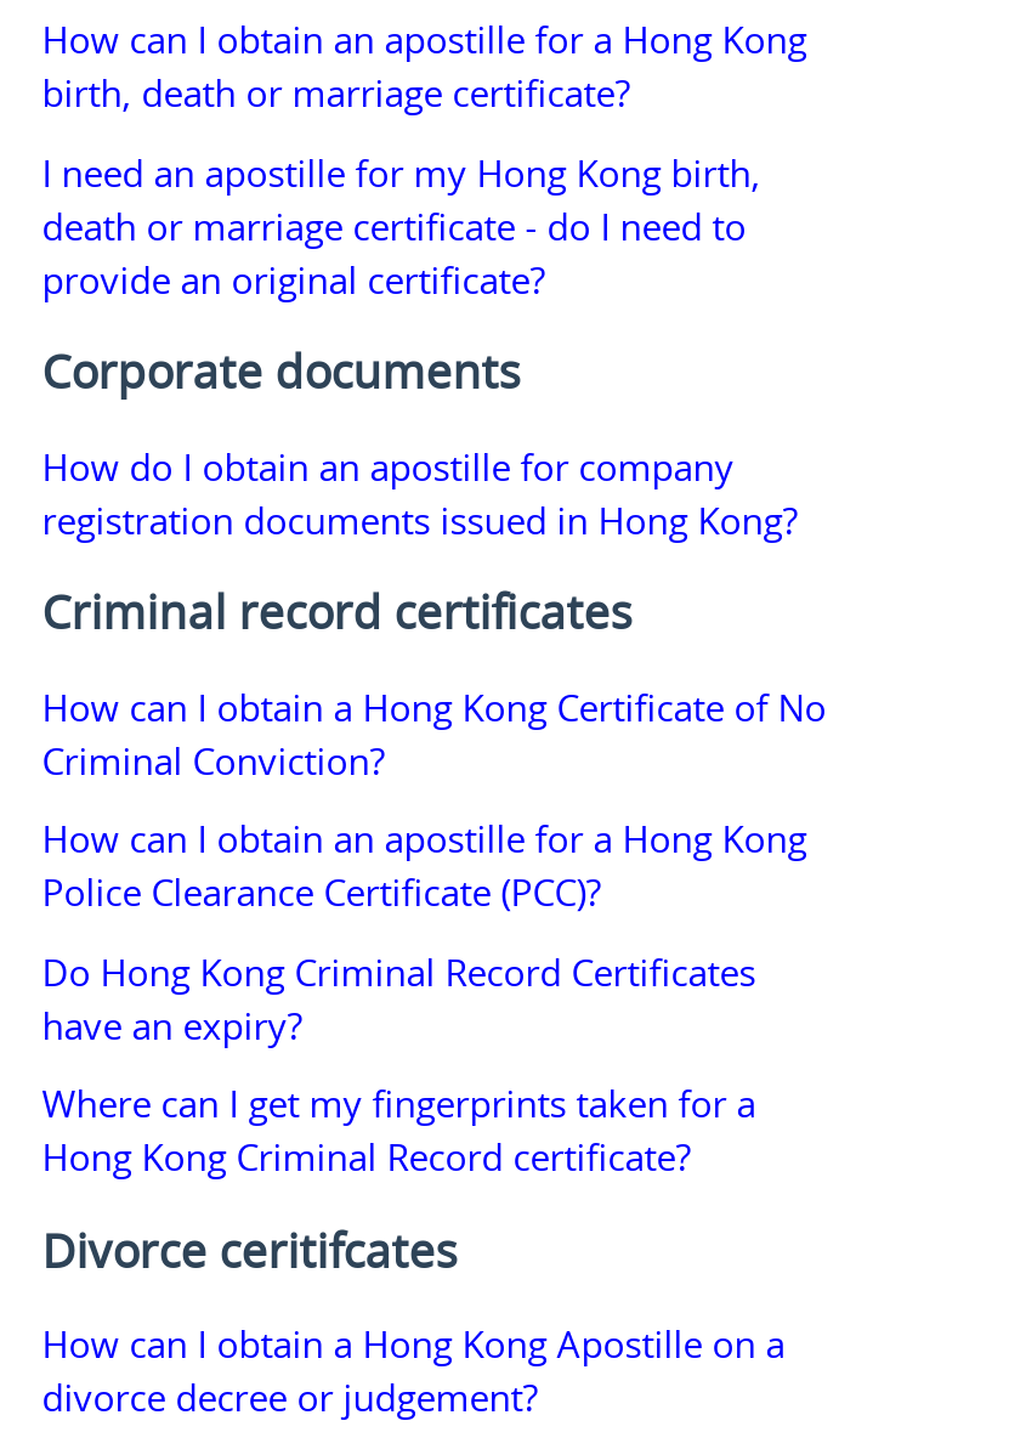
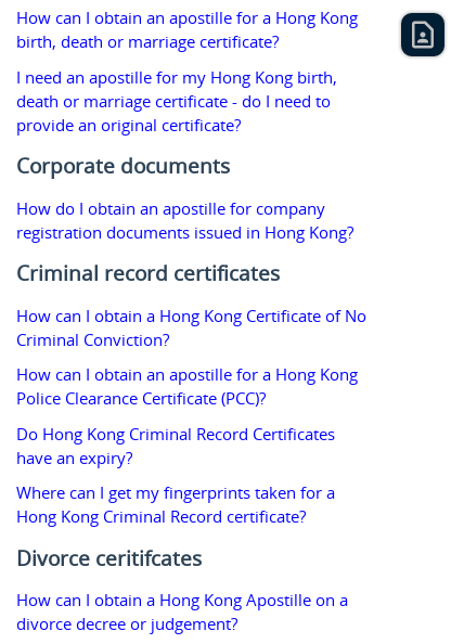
+ [image]
